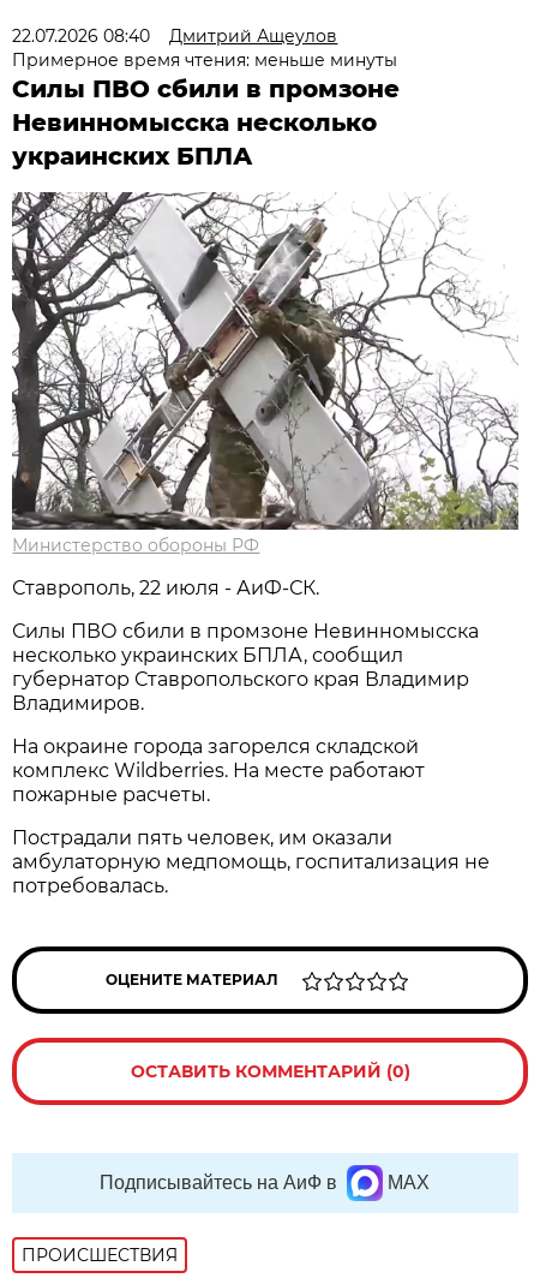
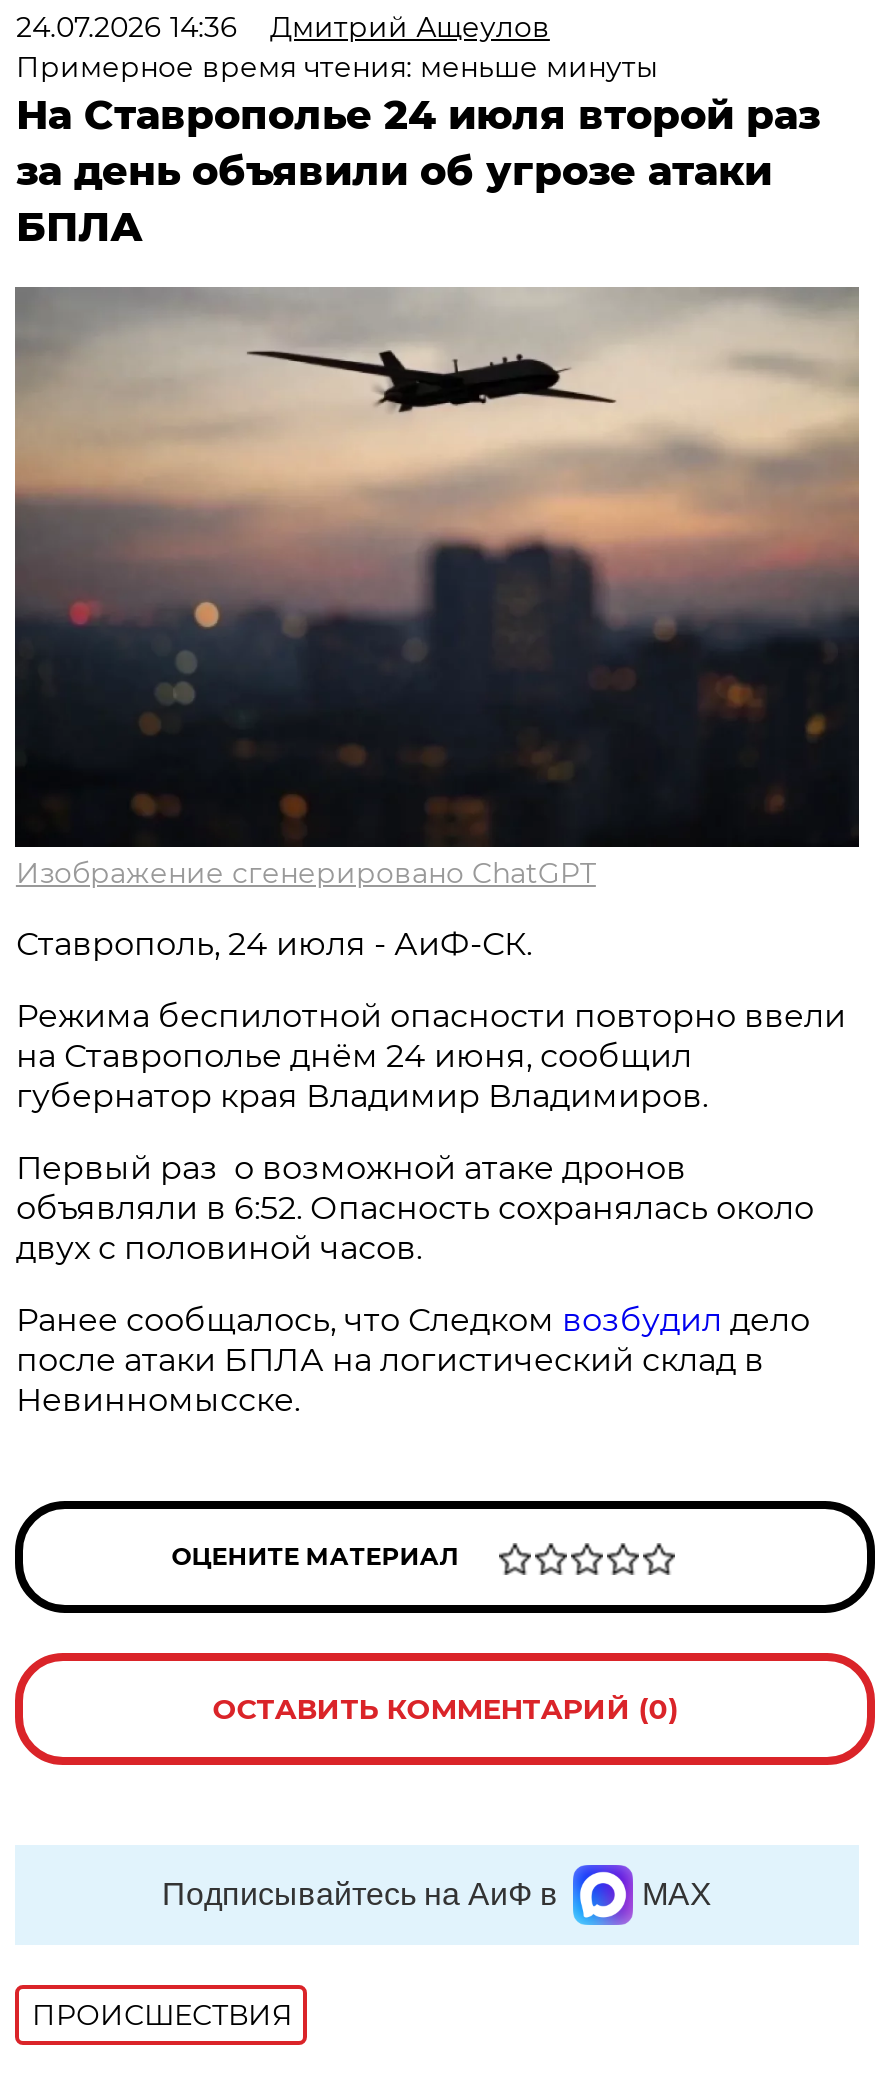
- 22.07.2026 08:40 Дмитрий Ащеулов
+ 24.07.2026 14:36 Дмитрий Ащеулов

- Силы ПВО сбили в промзоне
- Невинномысска несколько
- украинских БПЛА
+ На Ставрополье 24 июля второй раз
+ за день объявили об угрозе атаки
+ БПЛА

- [image]
- Министерство обороны РФ
+ [image]
+ Изображение сгенерировано ChatGPT

- Ставрополь, 22 июля - АиФ-СК.
+ Ставрополь, 24 июля - АиФ-СК.

- Силы ПВО сбили в промзоне Невинномысска
- несколько украинских БПЛА, сообщил
- губернатор Ставропольского края Владимир
- Владимиров.
+ Режима беспилотной опасности повторно ввели
+ на Ставрополье днём 24 июня, сообщил
+ губернатор края Владимир Владимиров.

- На окраине города загорелся складской
- комплекс Wildberries. На месте работают
- пожарные расчеты.
+ Первый раз о возможной атаке дронов
+ объявляли в 6:52. Опасность сохранялась около
+ двух с половиной часов.

- Пострадали пять человек, им оказали
- амбулаторную медпомощь, госпитализация не
- потребовалась.
+ Ранее сообщалось, что Следком возбудил дело
+ после атаки БПЛА на логистический склад в
+ Невинномысске.
